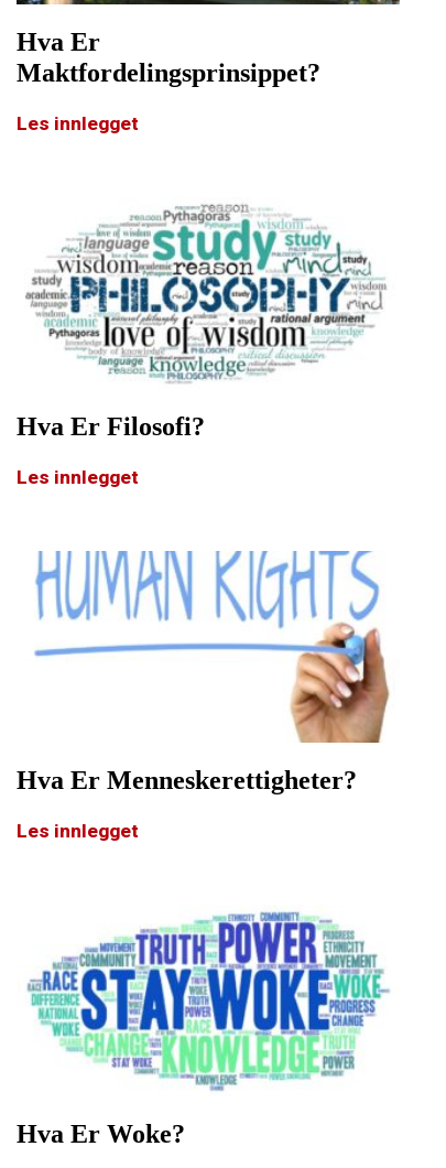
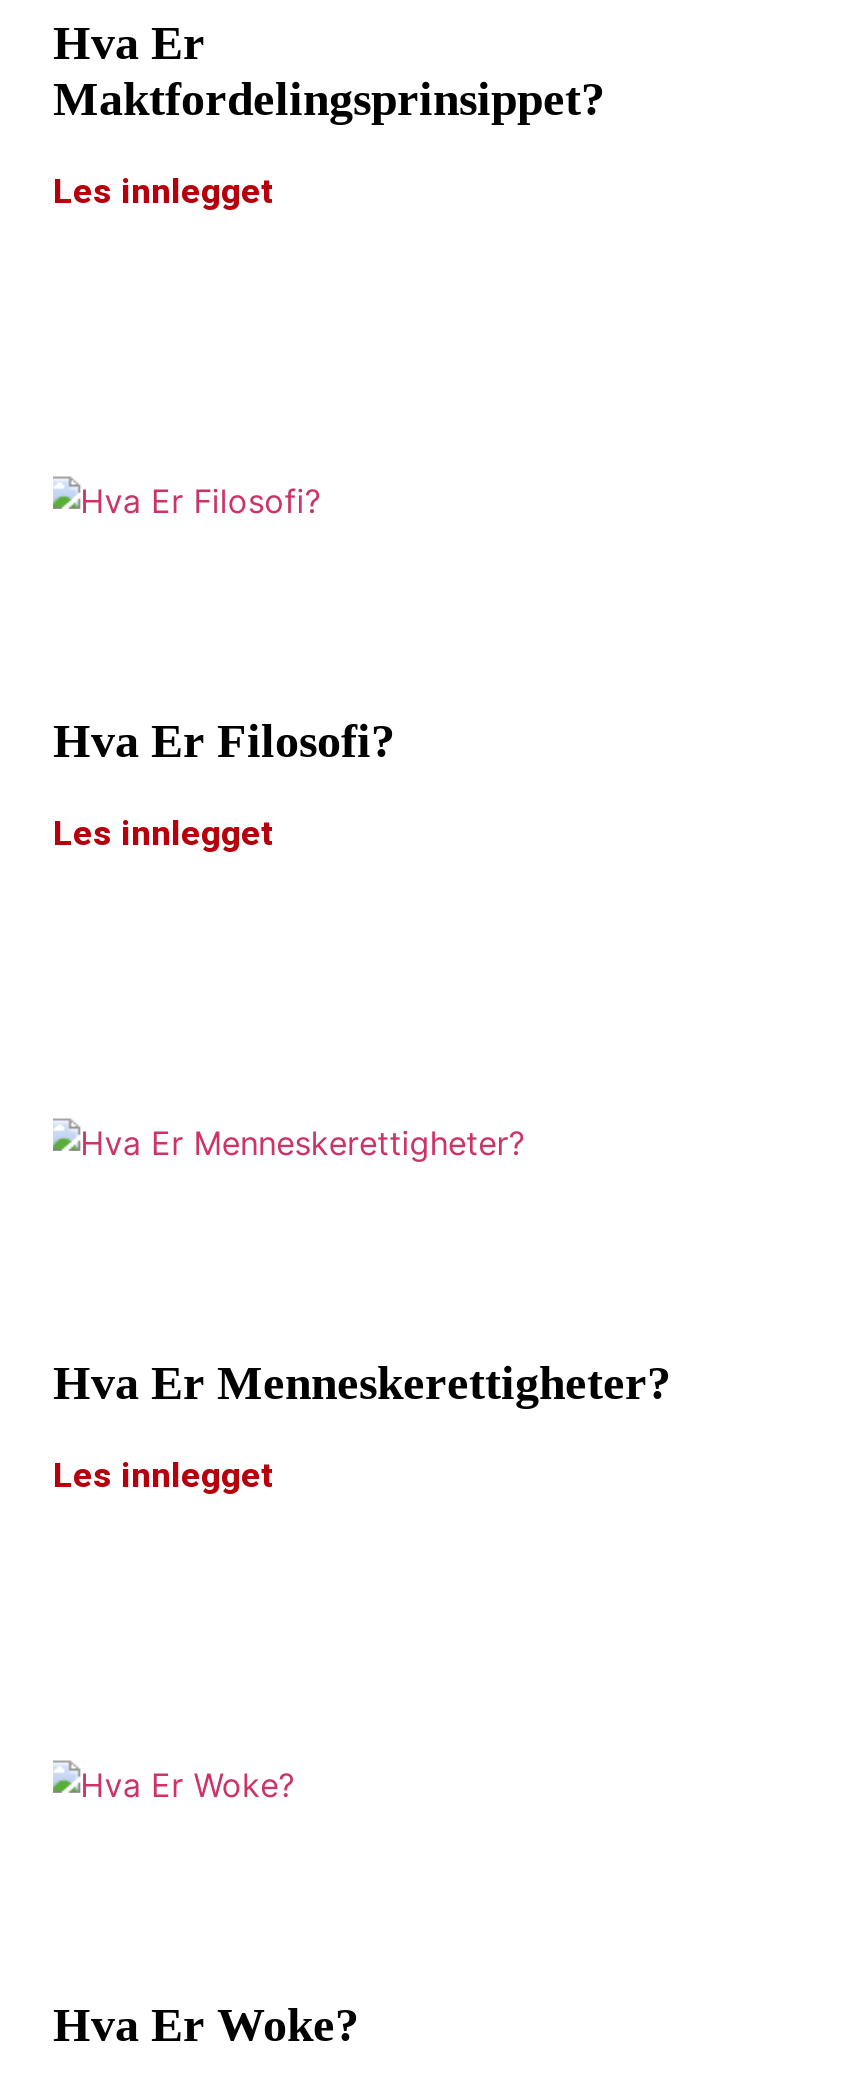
- [image]

- [image]

- [image]
